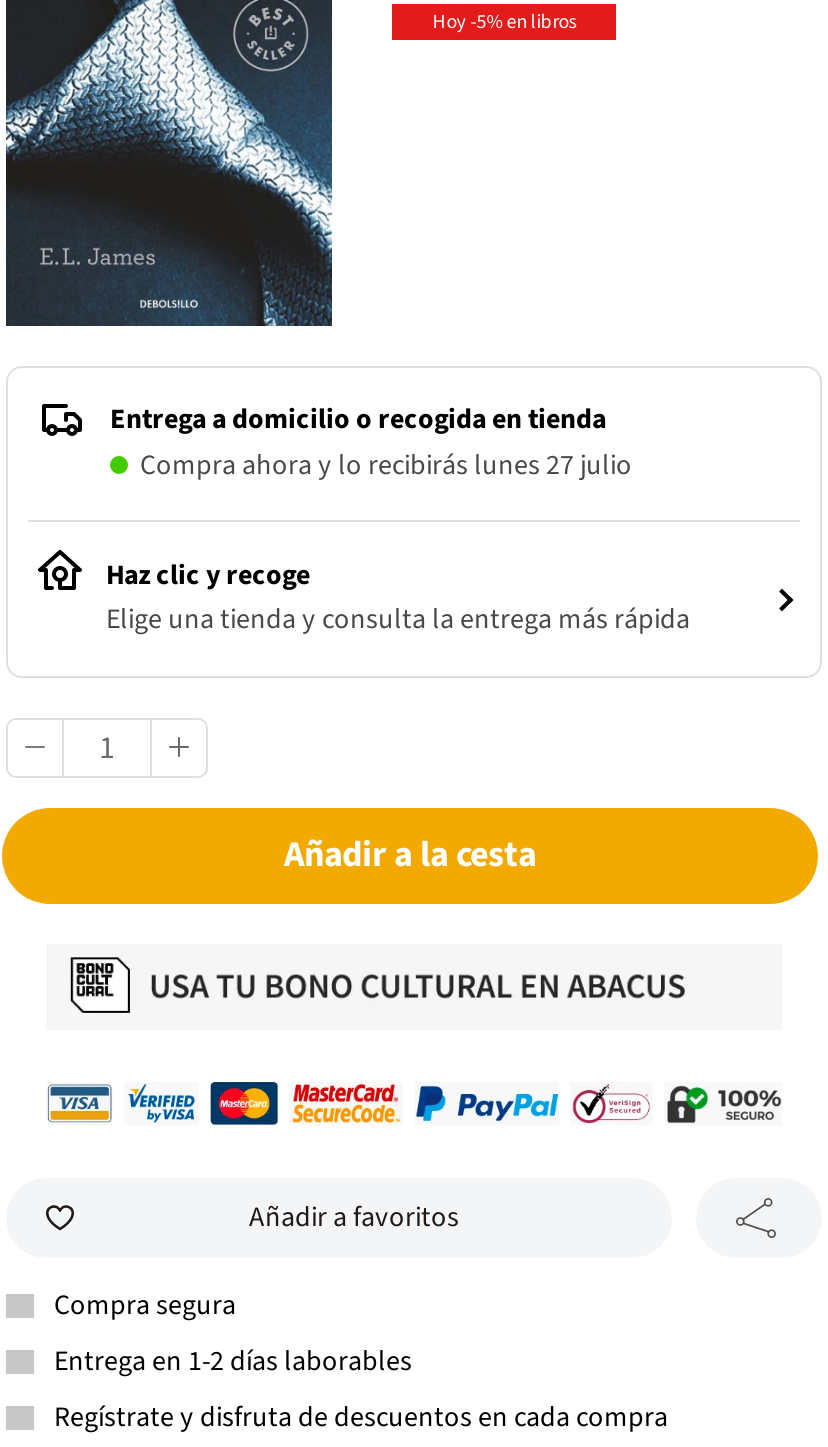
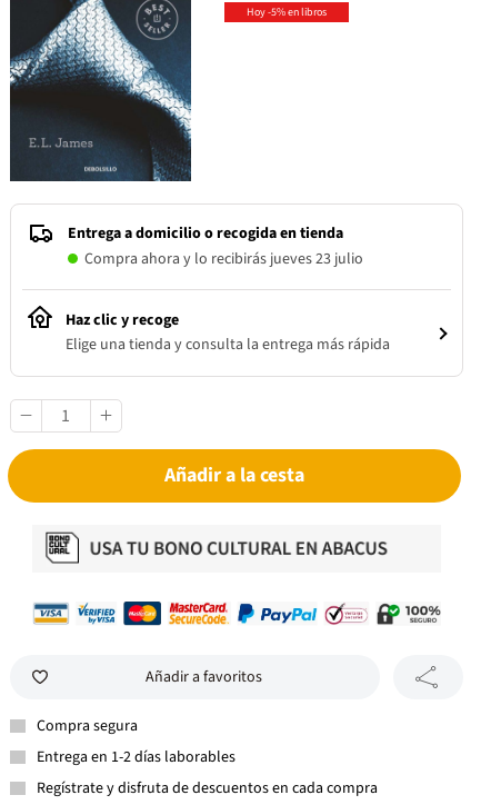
- Compra ahora y lo recibirás lunes 27 julio
+ Compra ahora y lo recibirás jueves 23 julio
